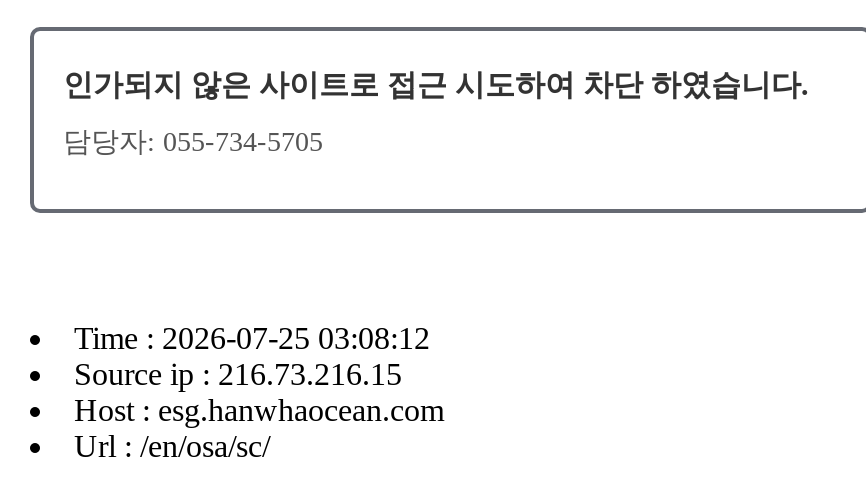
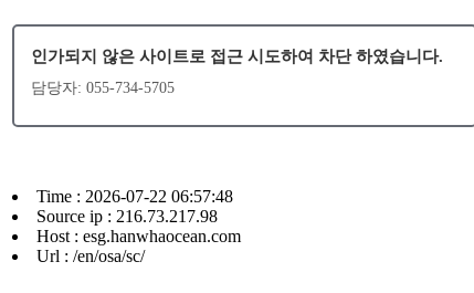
- Time : 2026-07-25 03:08:12
+ Time : 2026-07-22 06:57:48

- Source ip : 216.73.216.15
+ Source ip : 216.73.217.98
